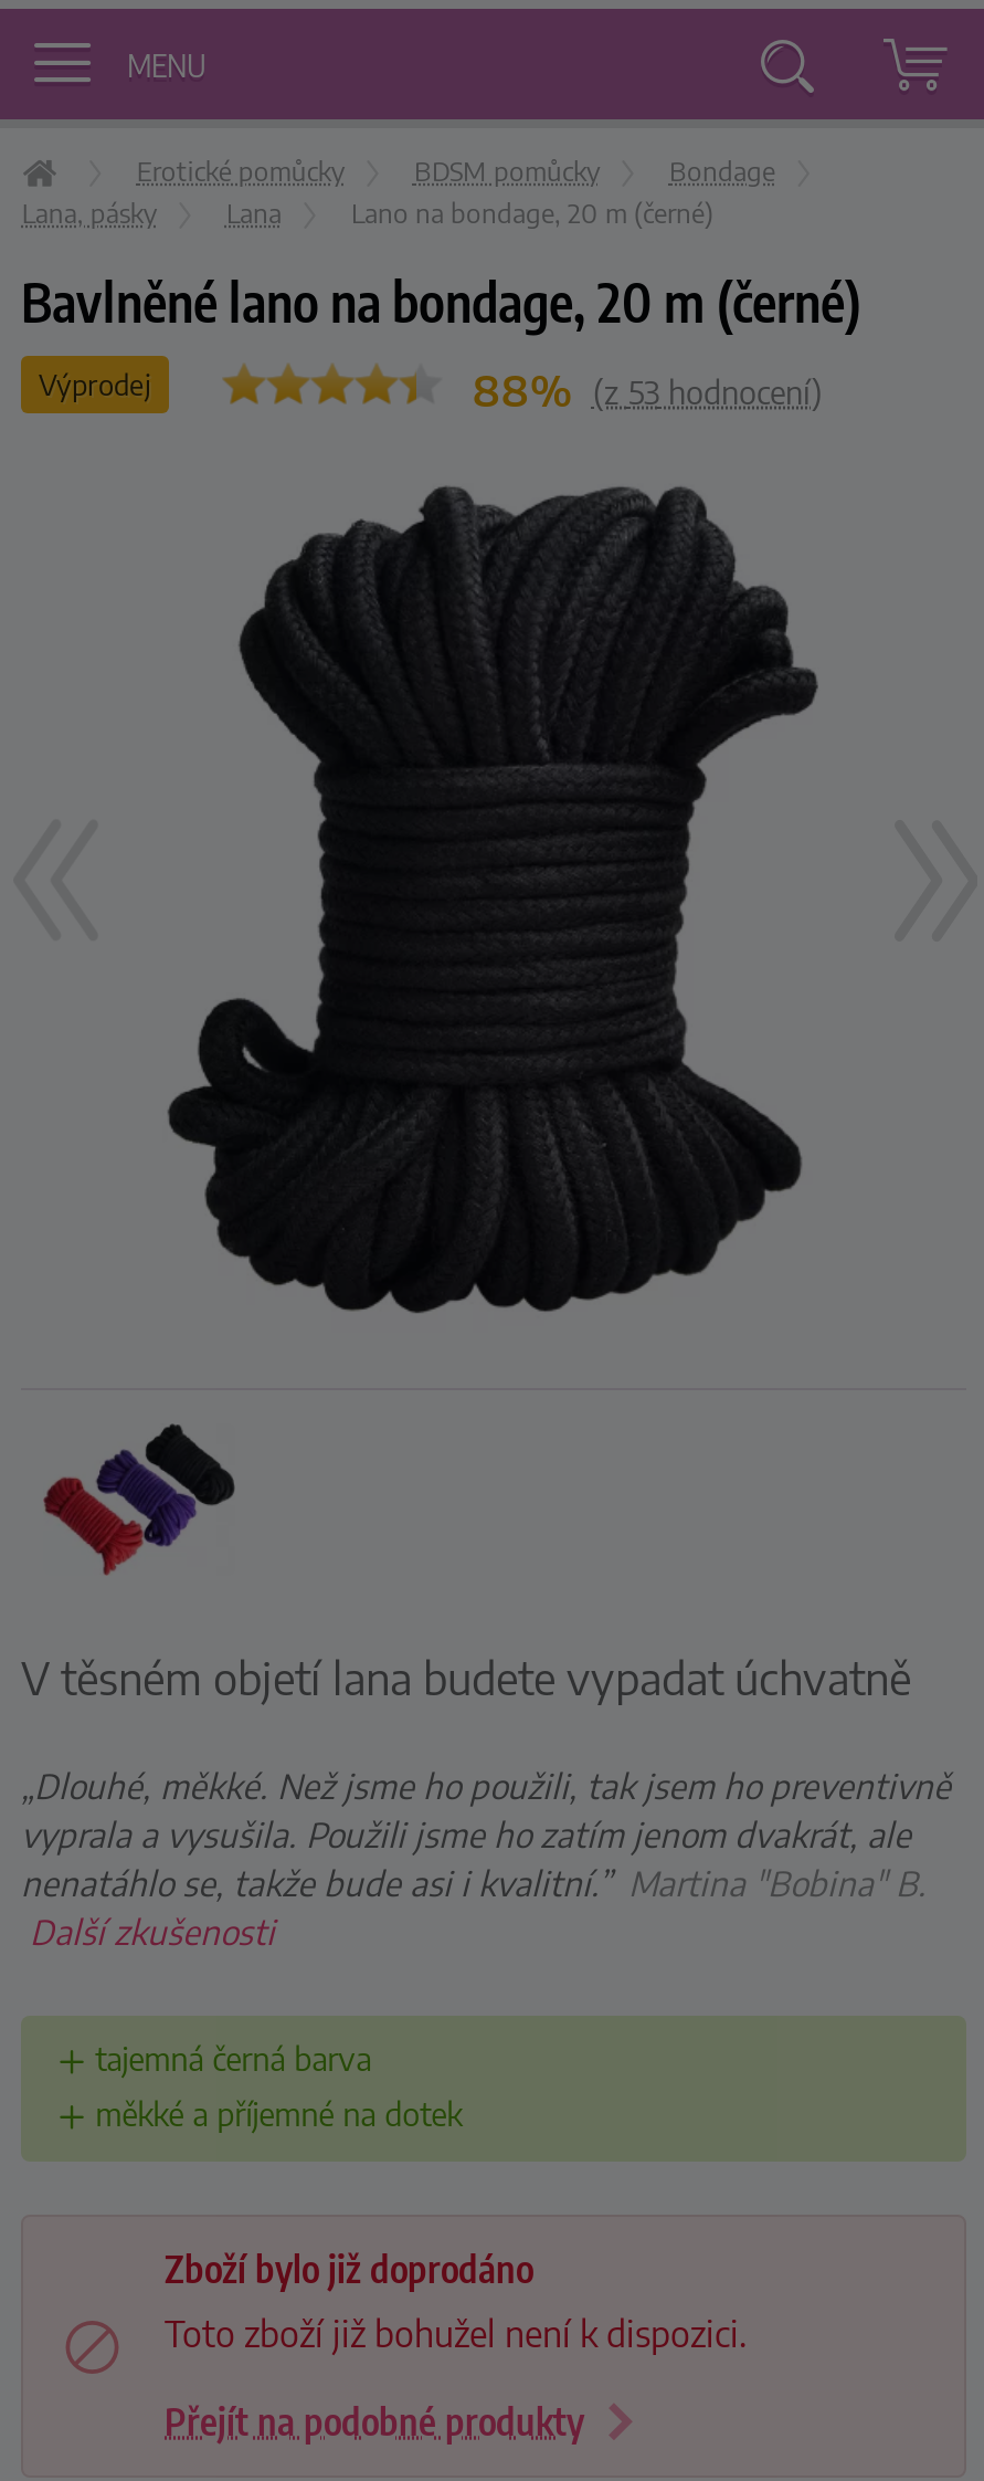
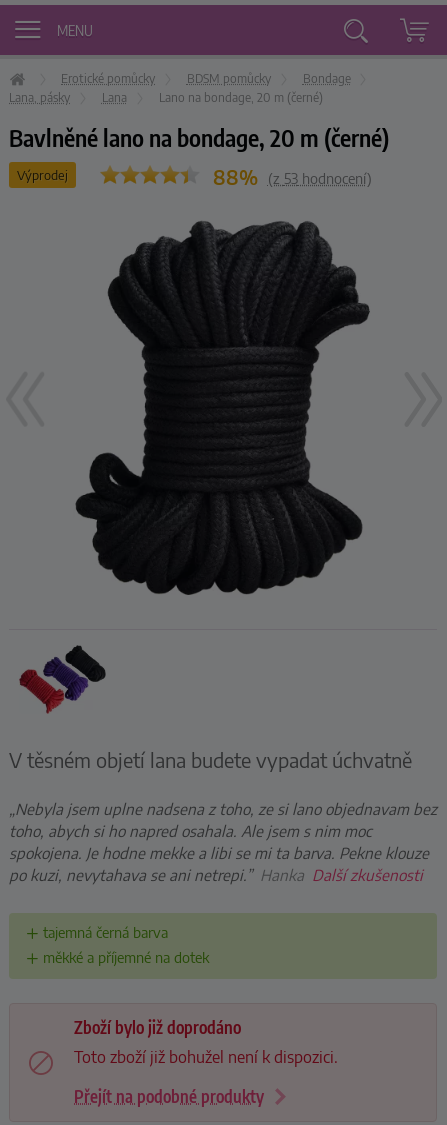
- „Dlouhé, měkké. Než jsme ho použili, tak jsem ho preventivně
- vyprala a vysušila. Použili jsme ho zatím jenom dvakrát, ale
- nenatáhlo se, takže bude asi i kvalitní.” Martina "Bobina" B.
- Další zkušenosti
+ „Nebyla jsem uplne nadsena z toho, ze si lano objednavam bez
+ toho, abych si ho napred osahala. Ale jsem s nim moc
+ spokojena. Je hodne mekke a libi se mi ta barva. Pekne klouze
+ po kuzi, nevytahava se ani netrepi.” Hanka Další zkušenosti
